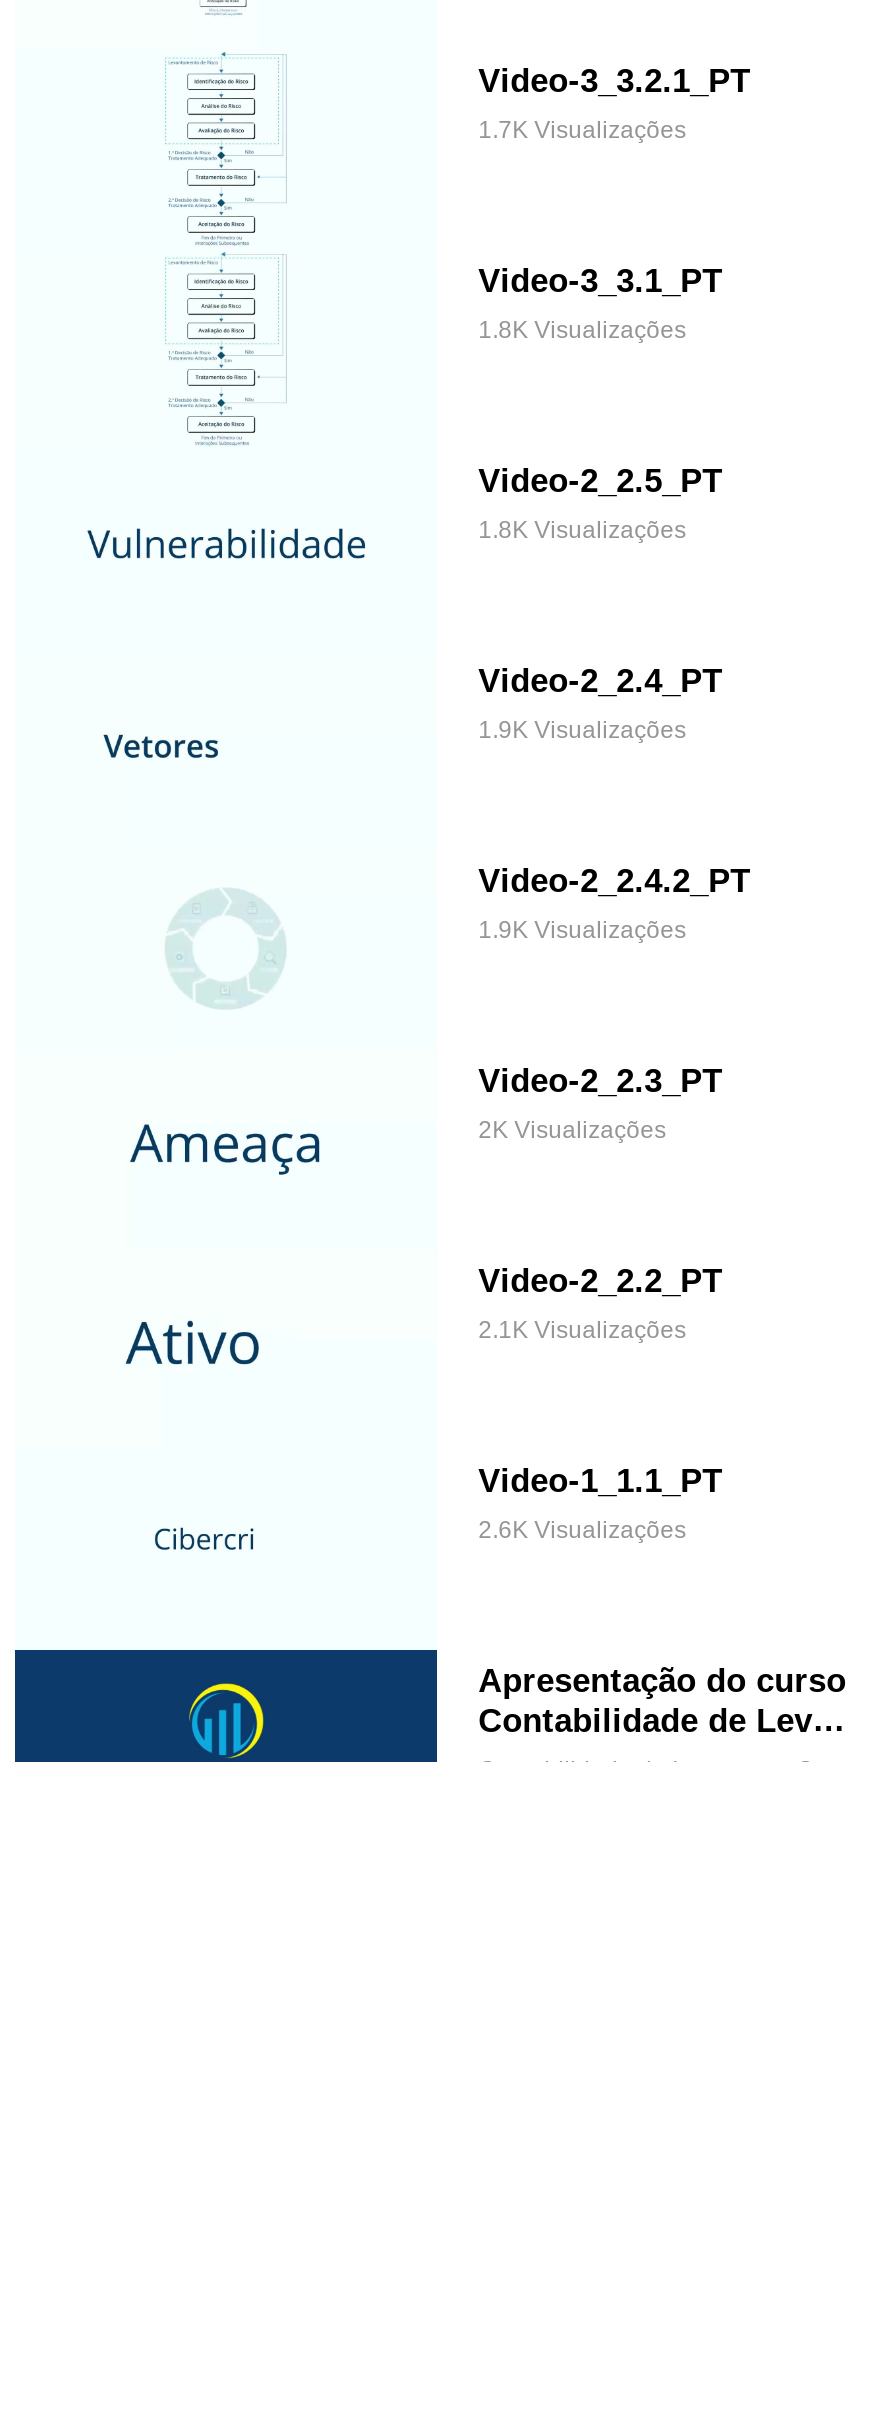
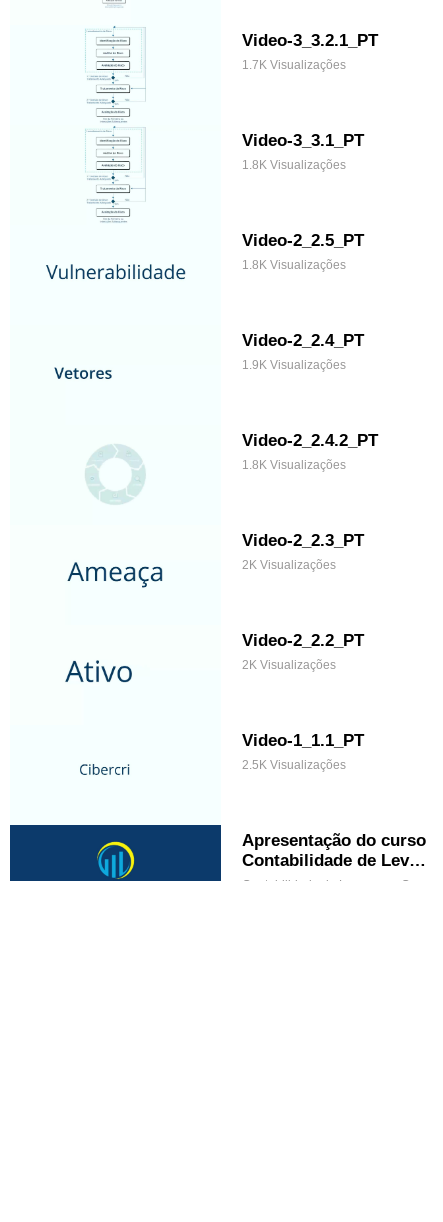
- 1.9K Visualizações
+ 1.8K Visualizações

- 2.1K Visualizações
+ 2K Visualizações

- 2.6K Visualizações
+ 2.5K Visualizações
